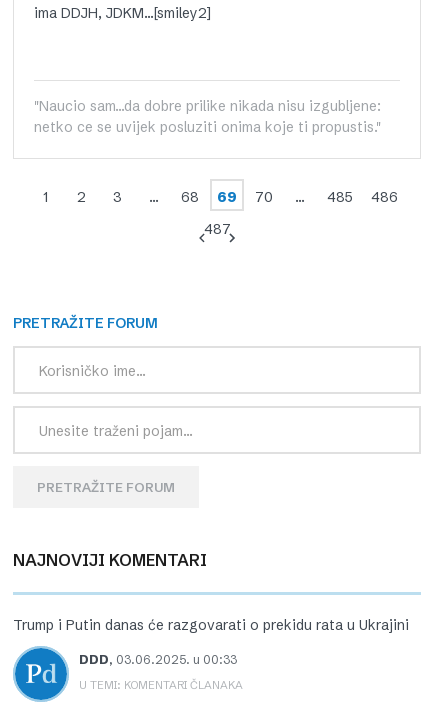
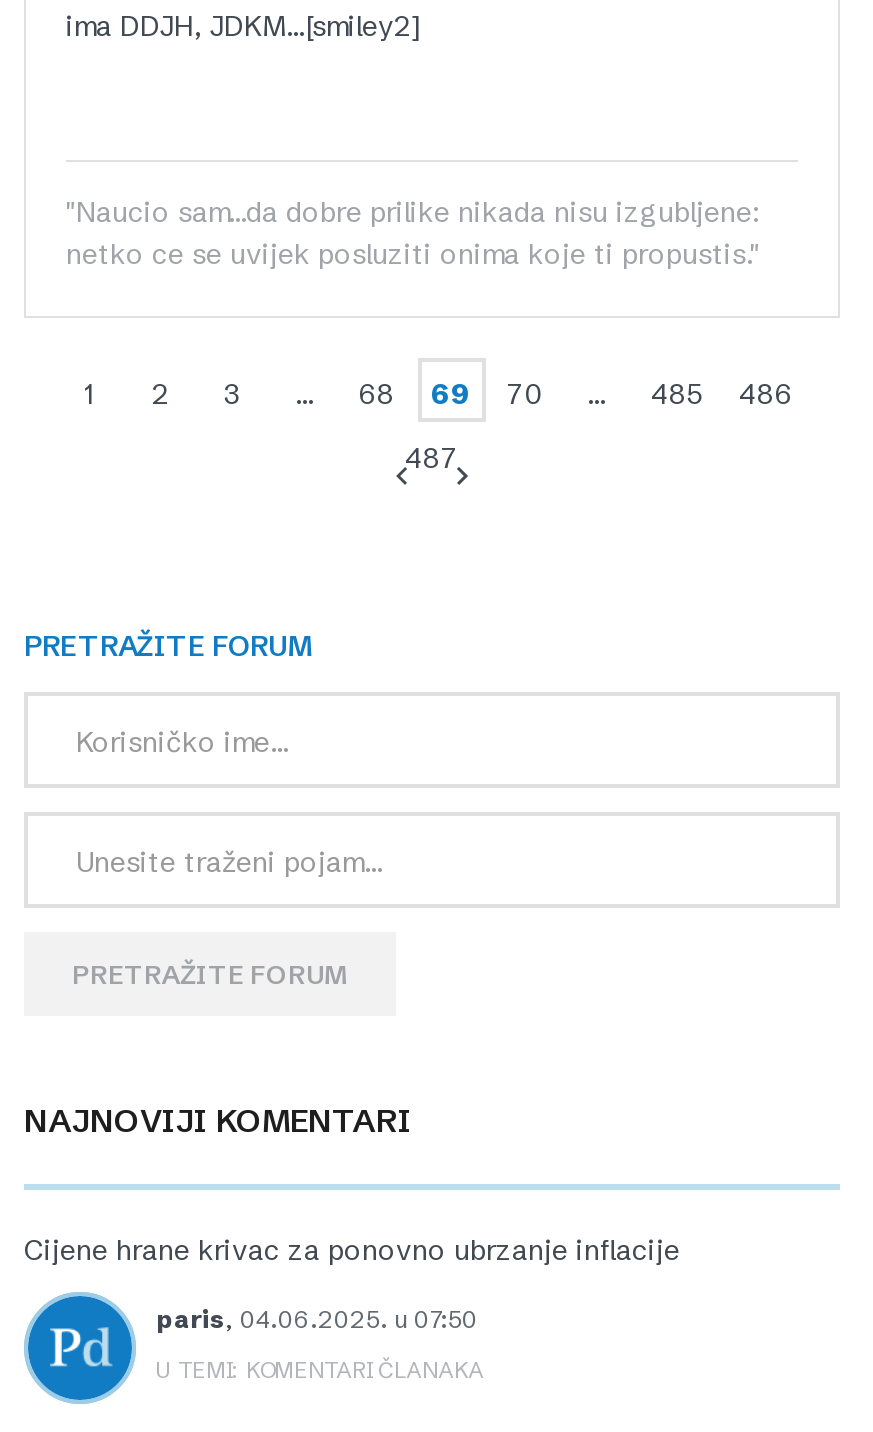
- Trump i Putin danas će razgovarati o prekidu rata u Ukrajini
+ Cijene hrane krivac za ponovno ubrzanje inflacije

- DDD, 03.06.2025. u 00:33
+ paris, 04.06.2025. u 07:50
